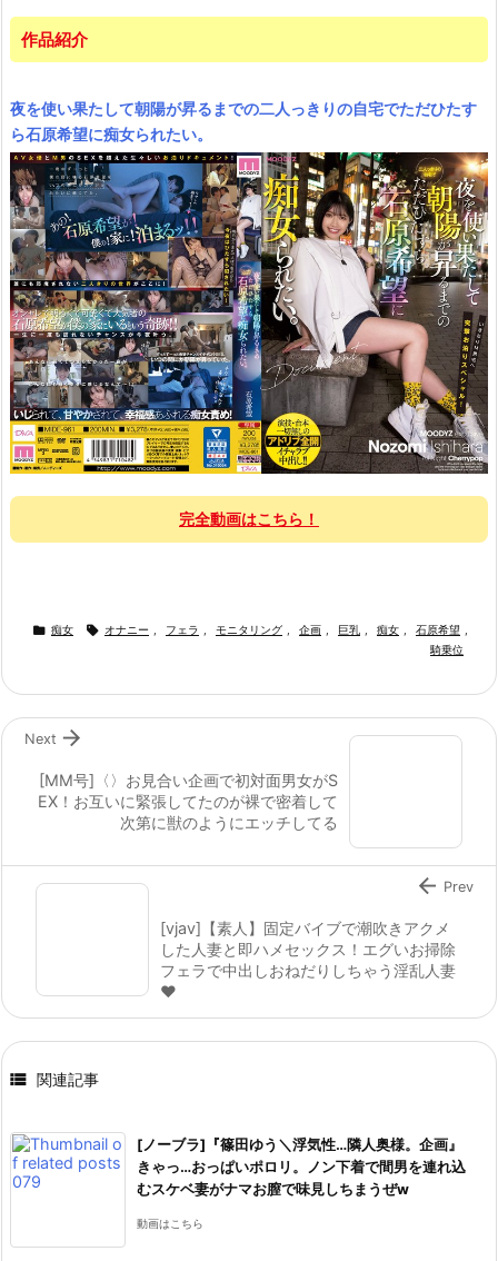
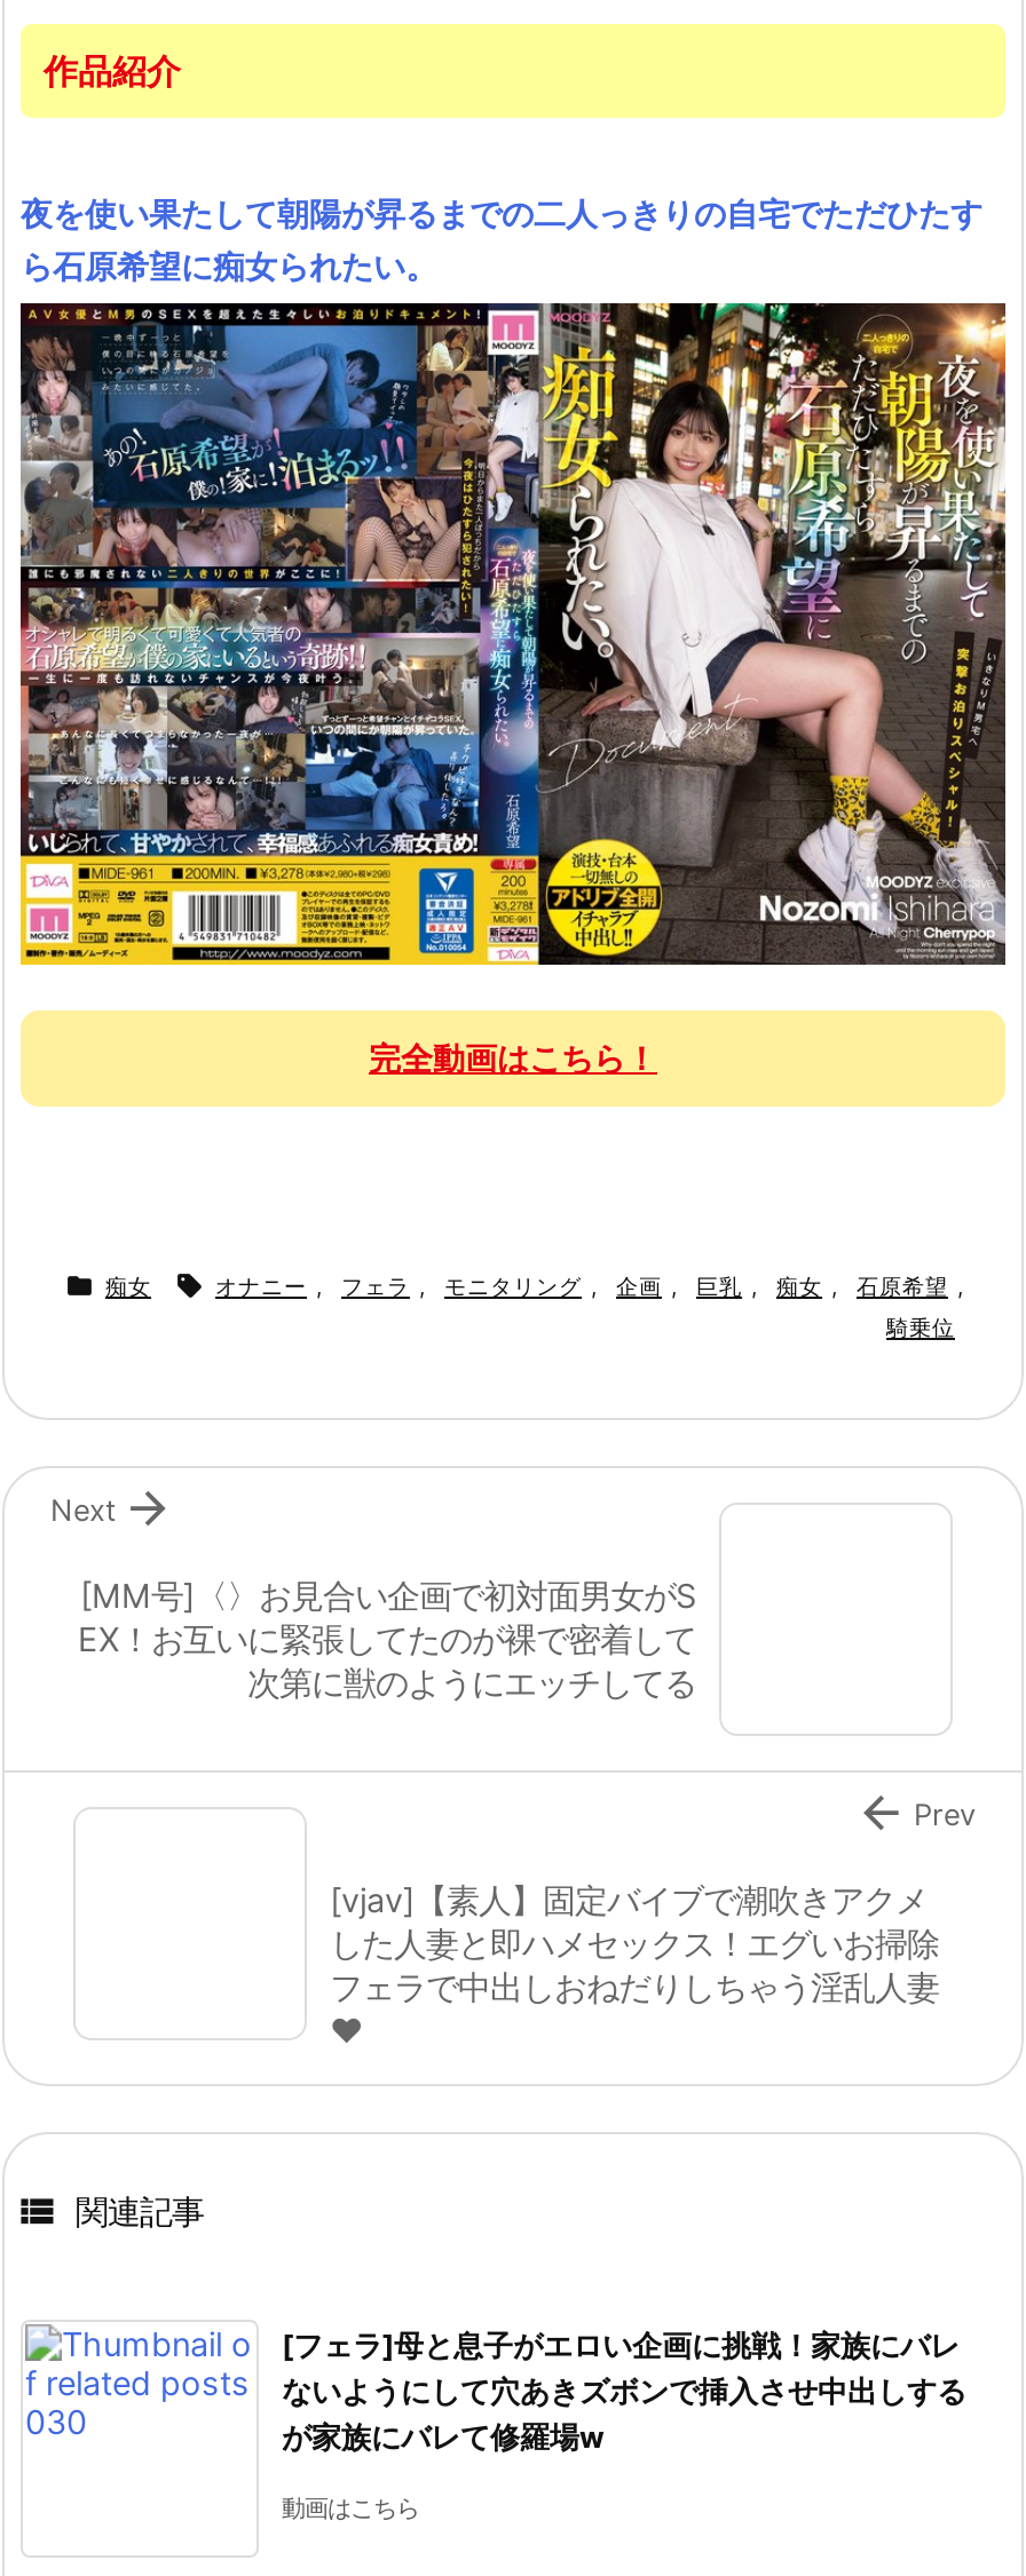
- [ノーブラ]『篠田ゆう＼浮気性…隣人奥様。企画』
- きゃっ…おっぱいポロリ。ノン下着で間男を連れ込
- むスケベ妻がナマお膣で味見しちまうぜw
+ [フェラ]母と息子がエロい企画に挑戦！家族にバレ
+ ないようにして穴あきズボンで挿入させ中出しする
+ が家族にバレて修羅場w
